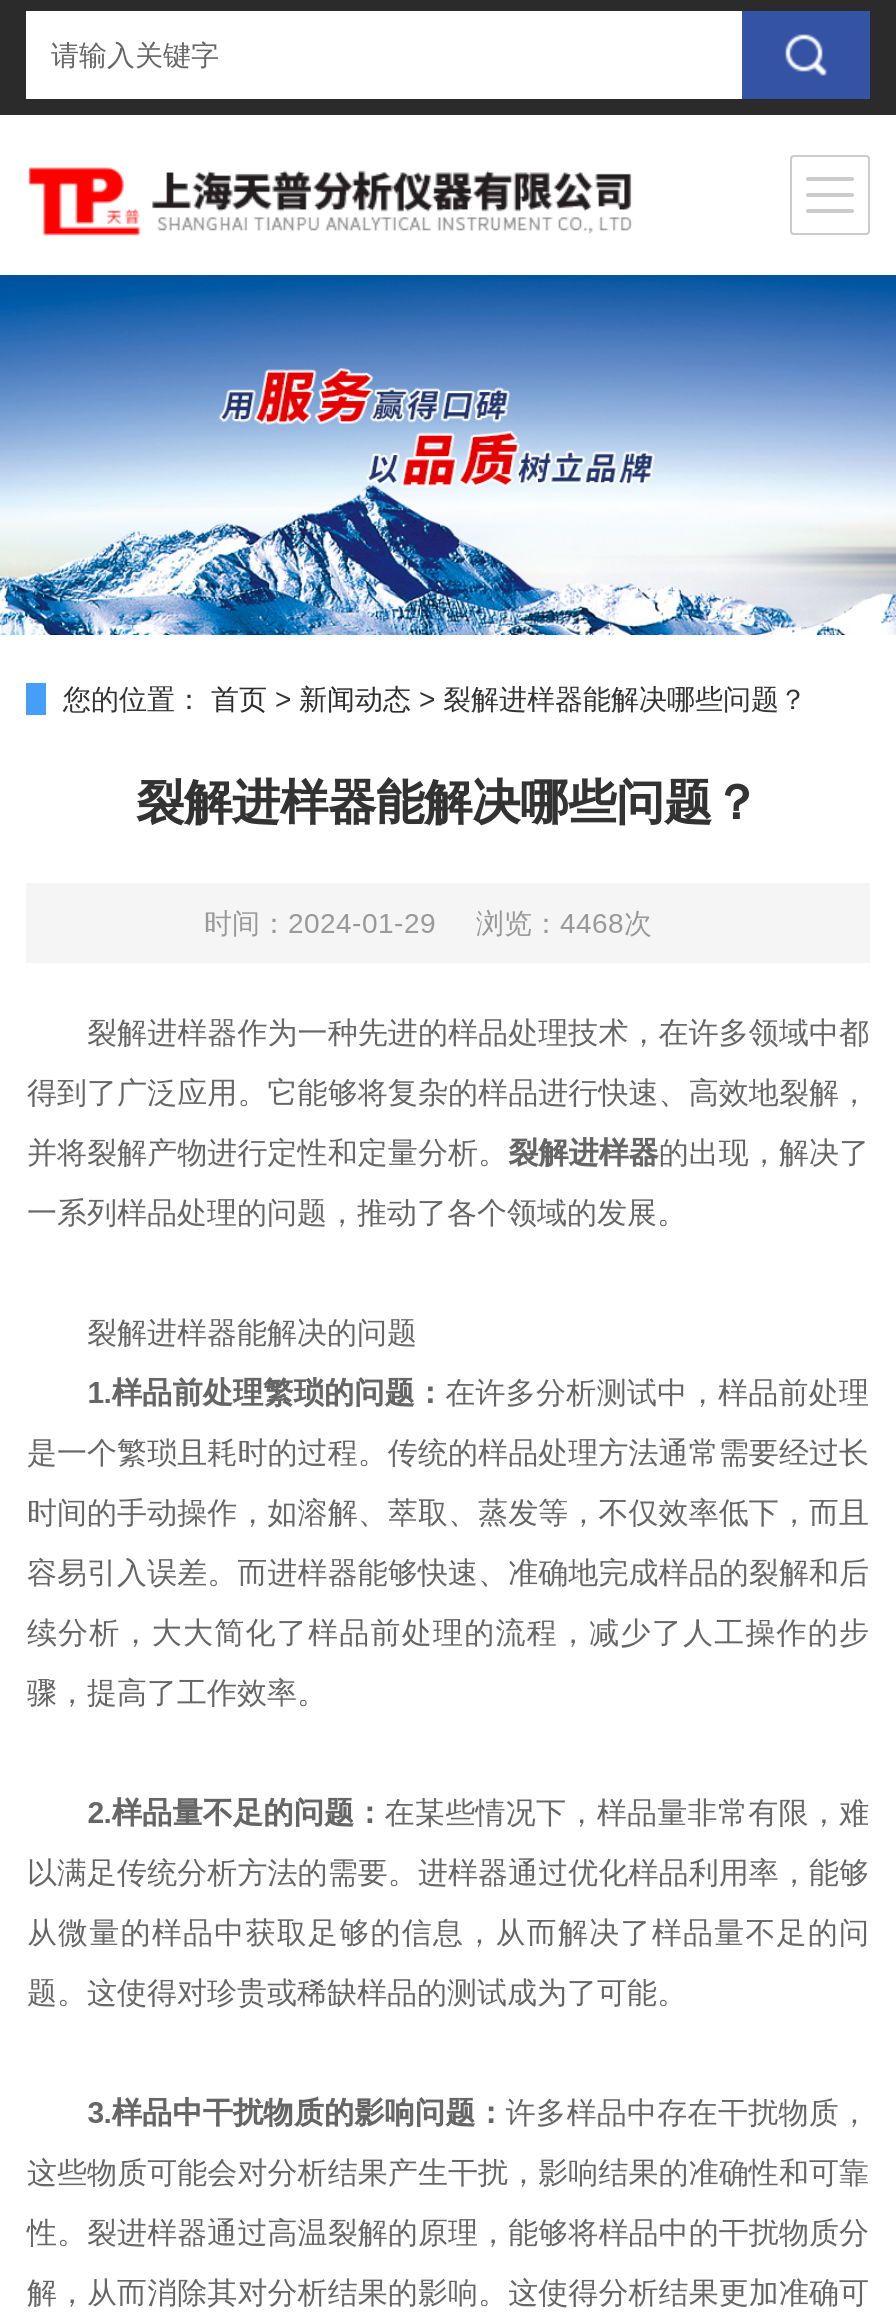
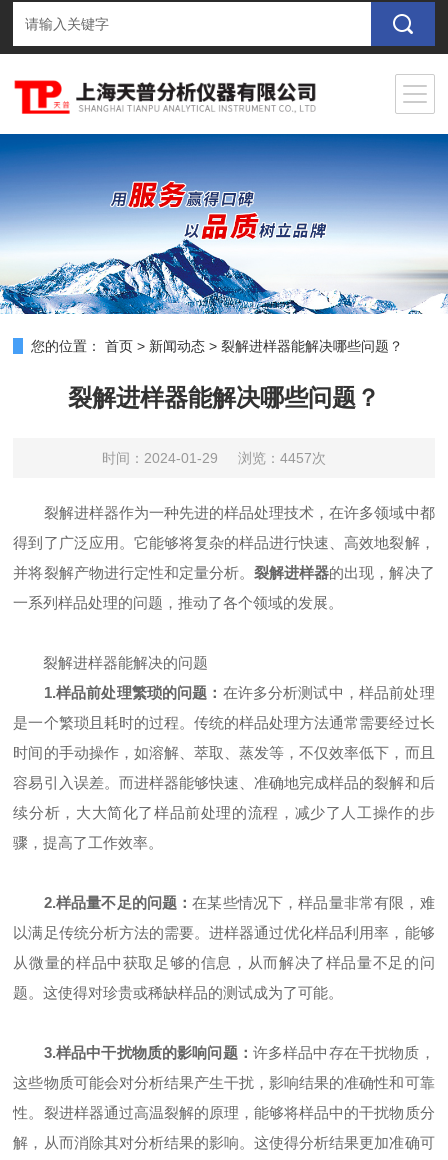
- 时间：2024-01-29 浏览：4468次
+ 时间：2024-01-29 浏览：4457次
